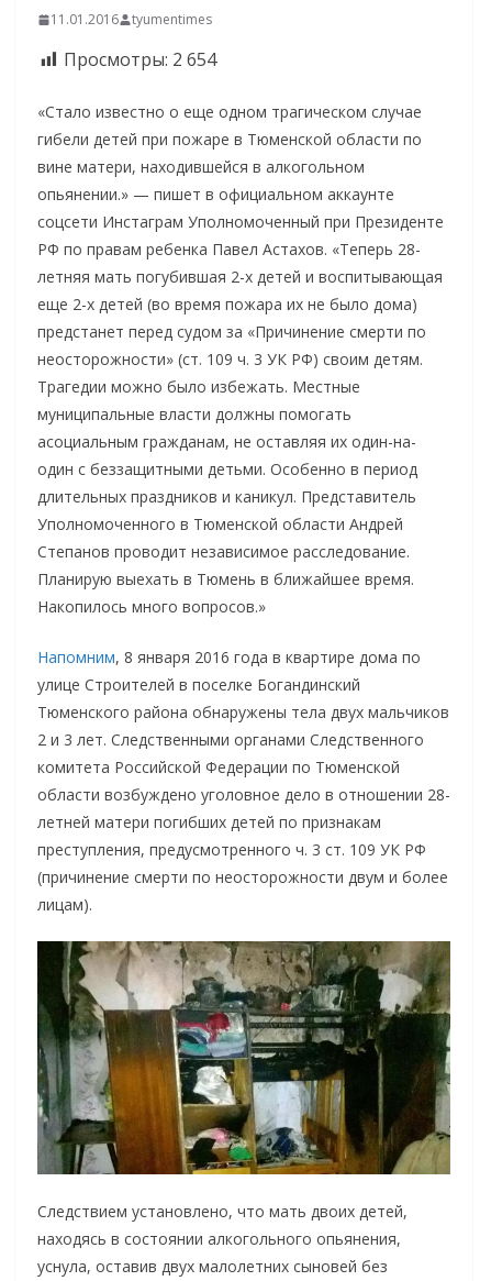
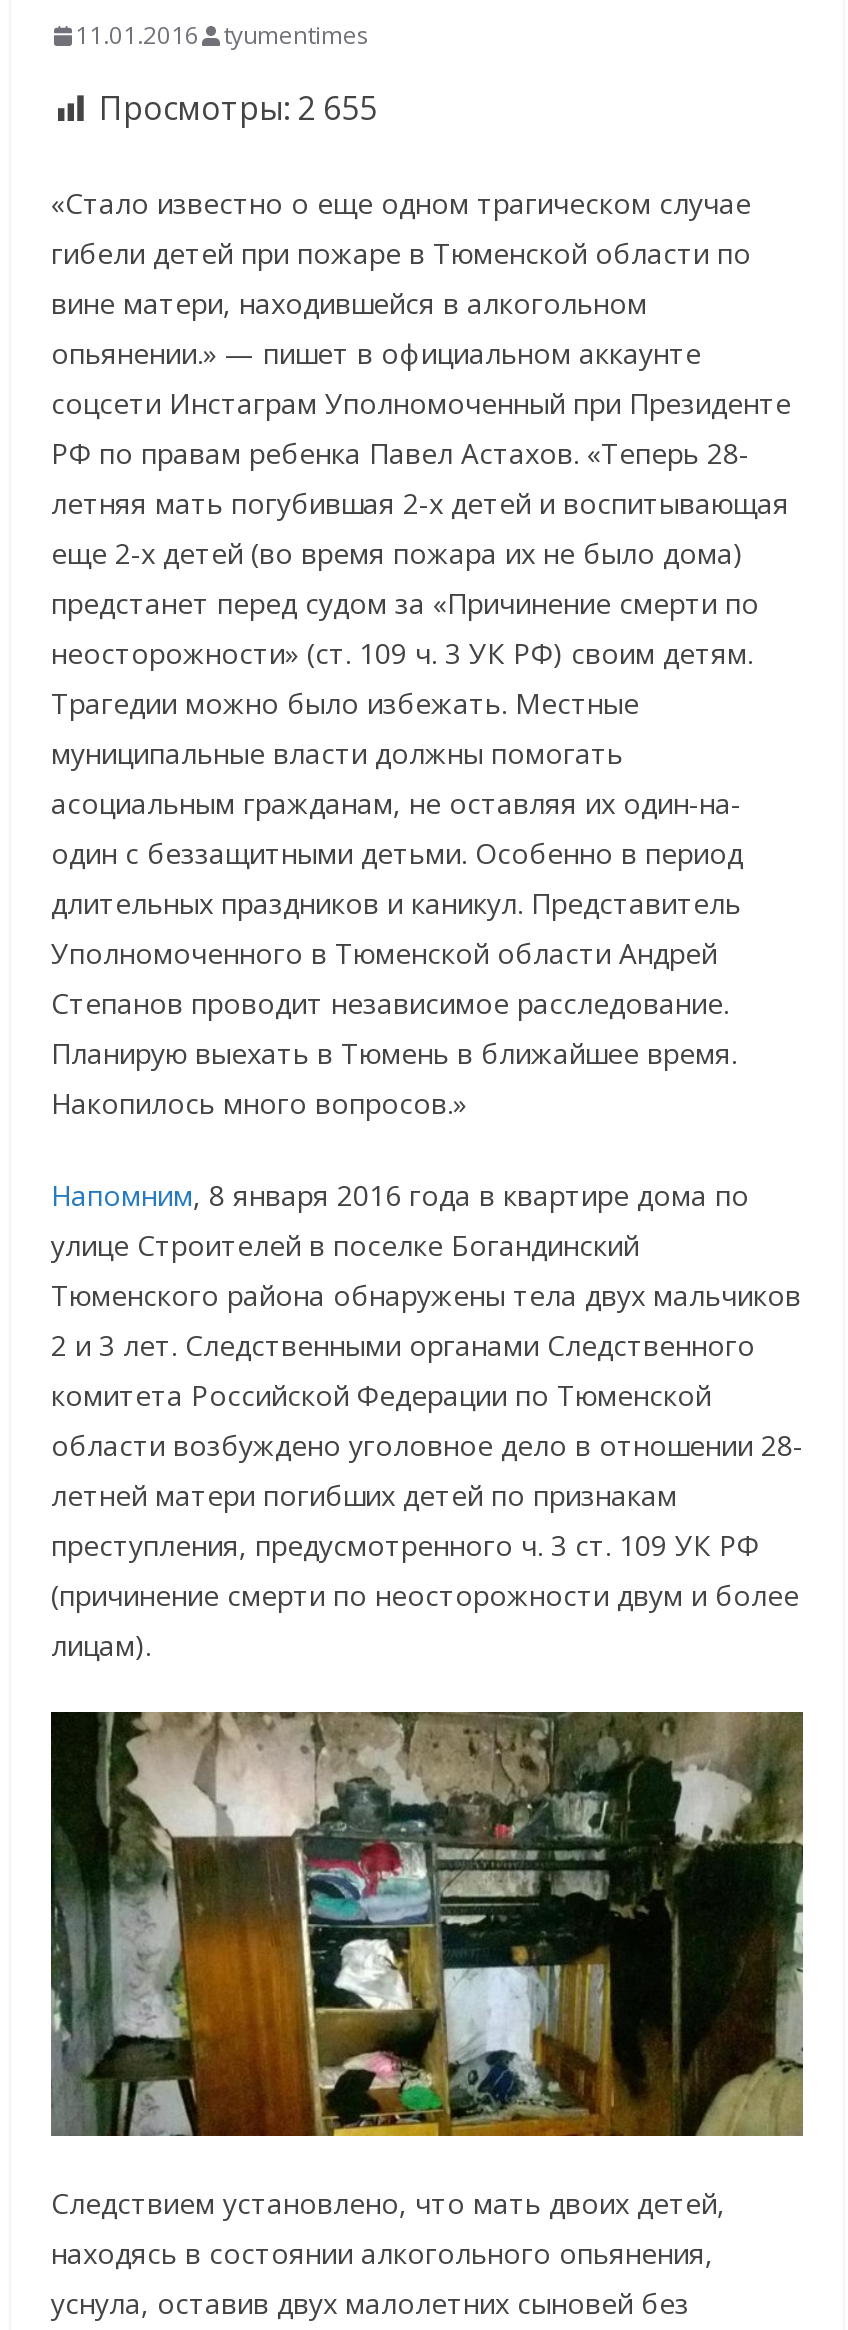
- Просмотры: 2 654
+ Просмотры: 2 655
